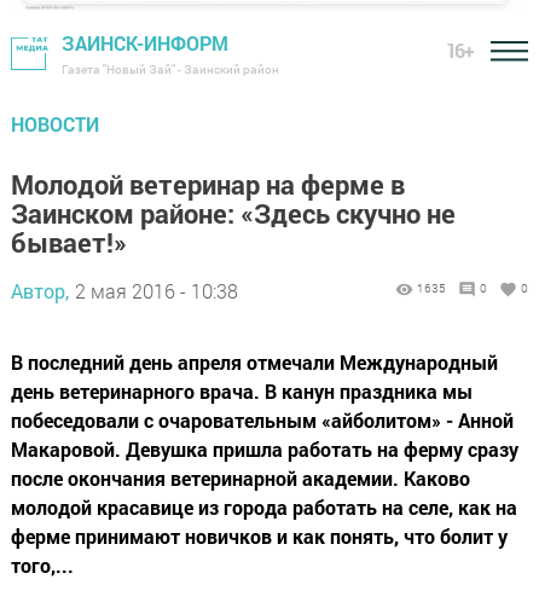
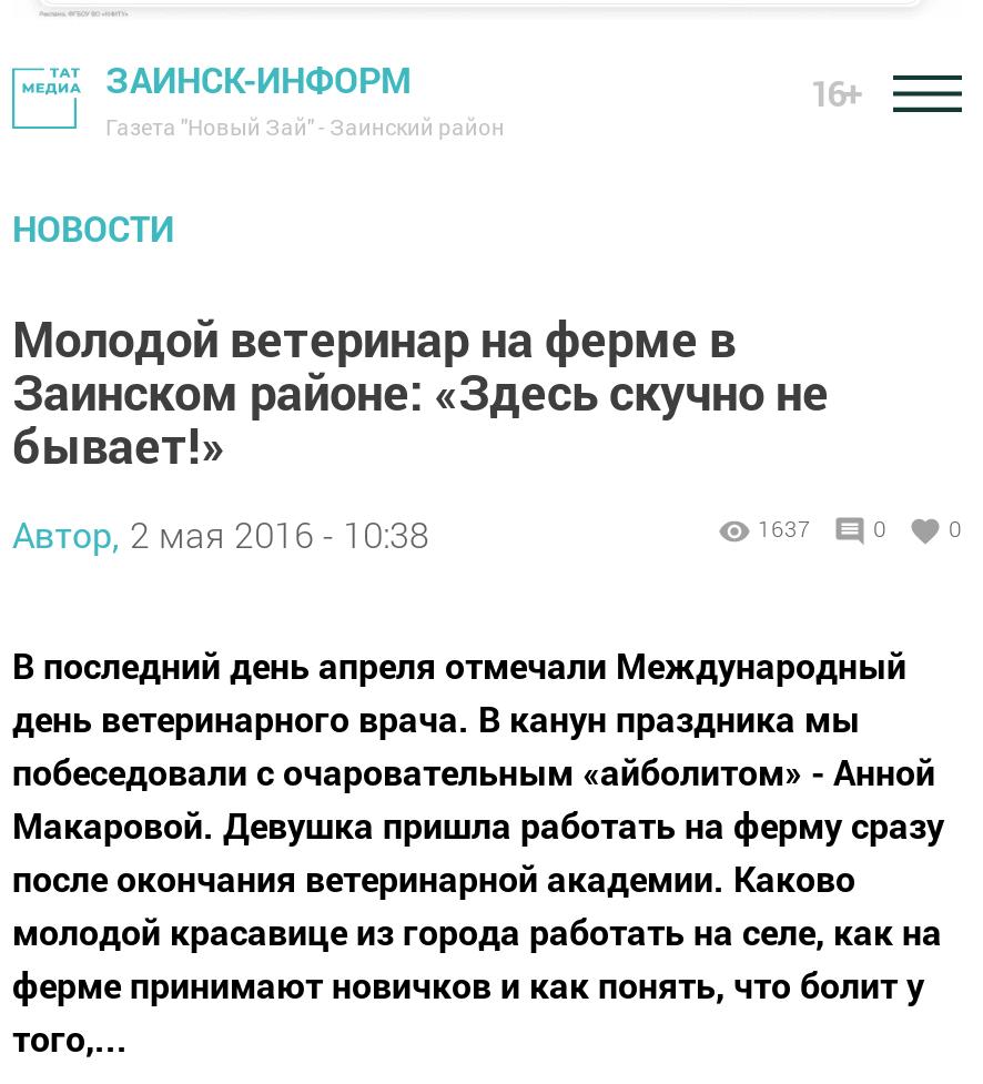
- 1635
+ 1637
